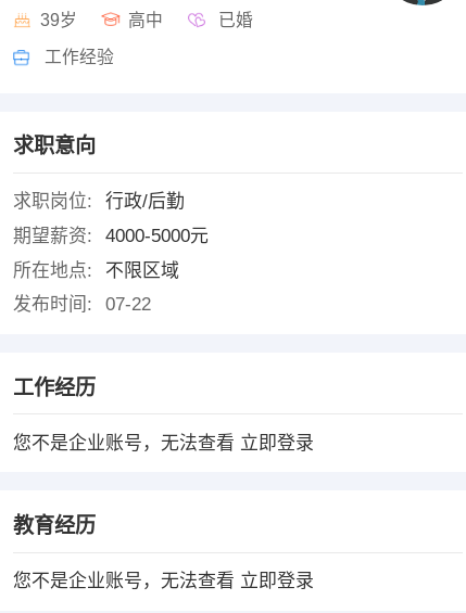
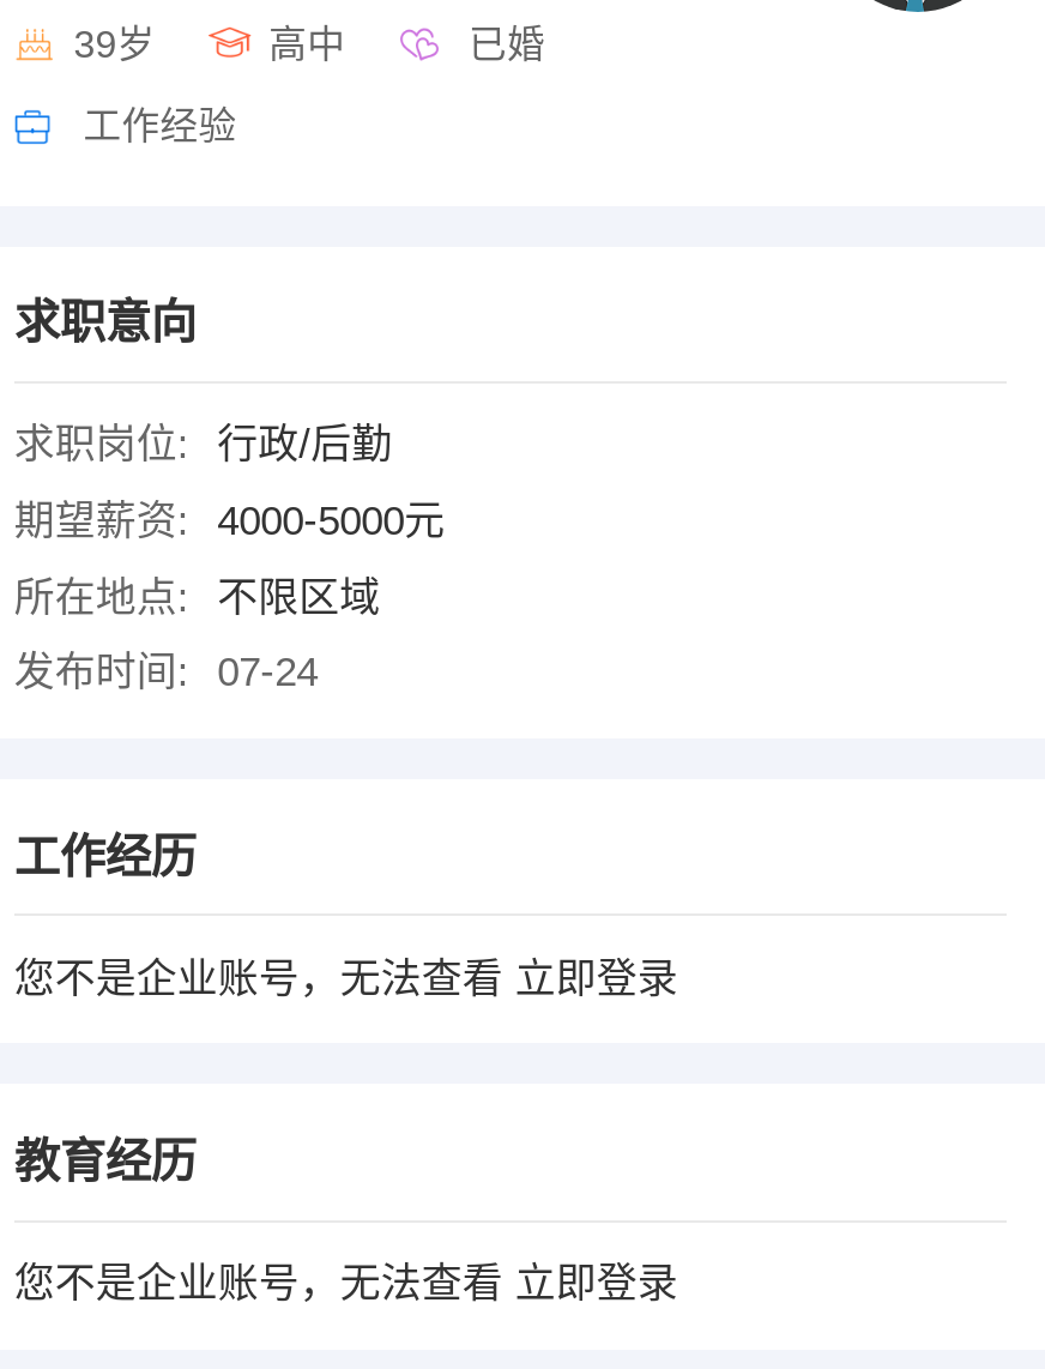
- 发布时间: 07-22
+ 发布时间: 07-24
